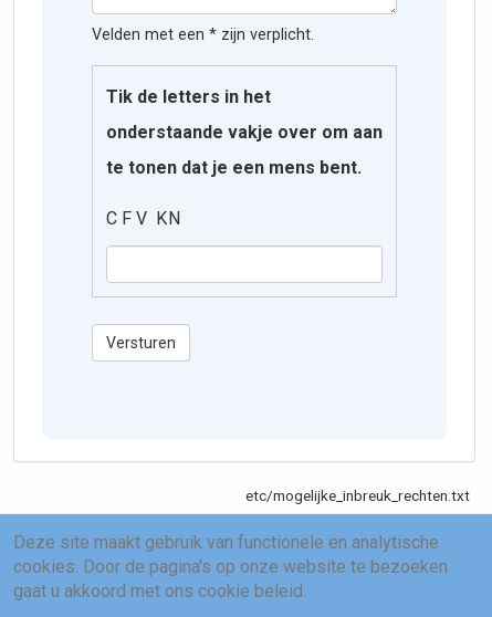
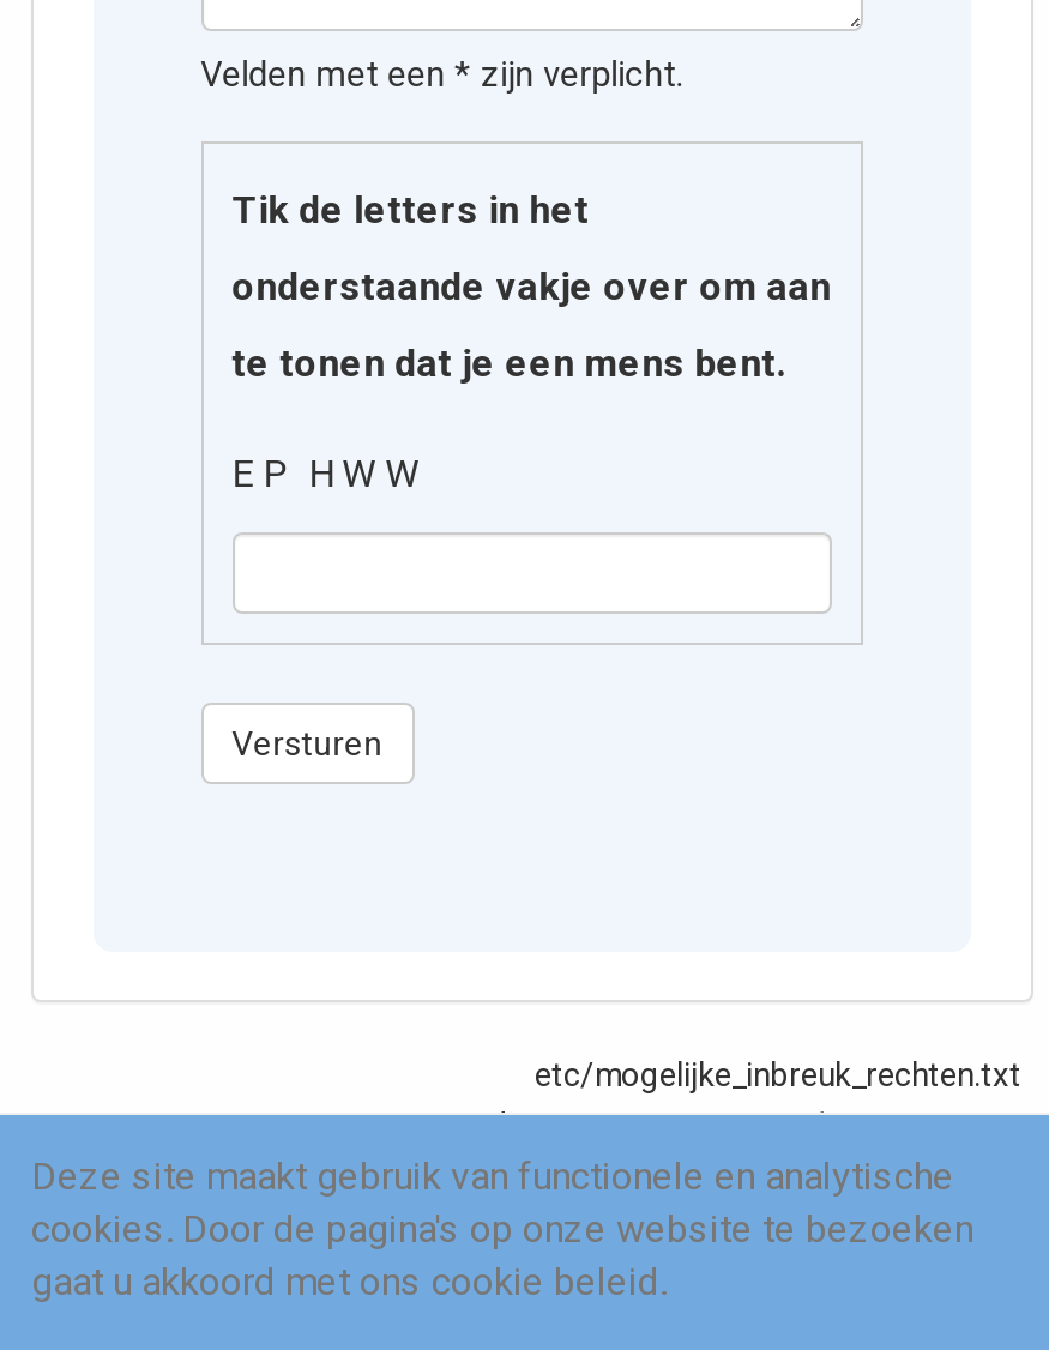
- C F V K N
+ E P H W W
